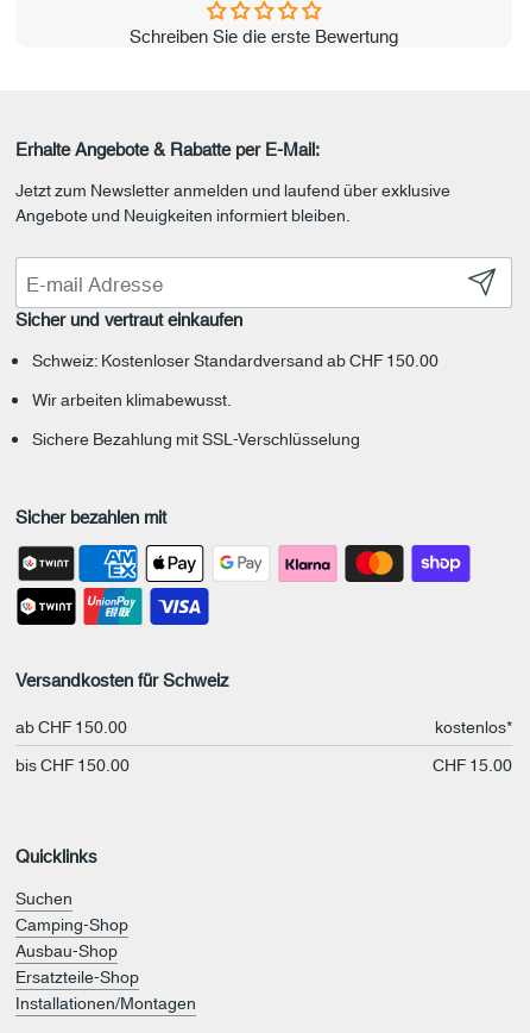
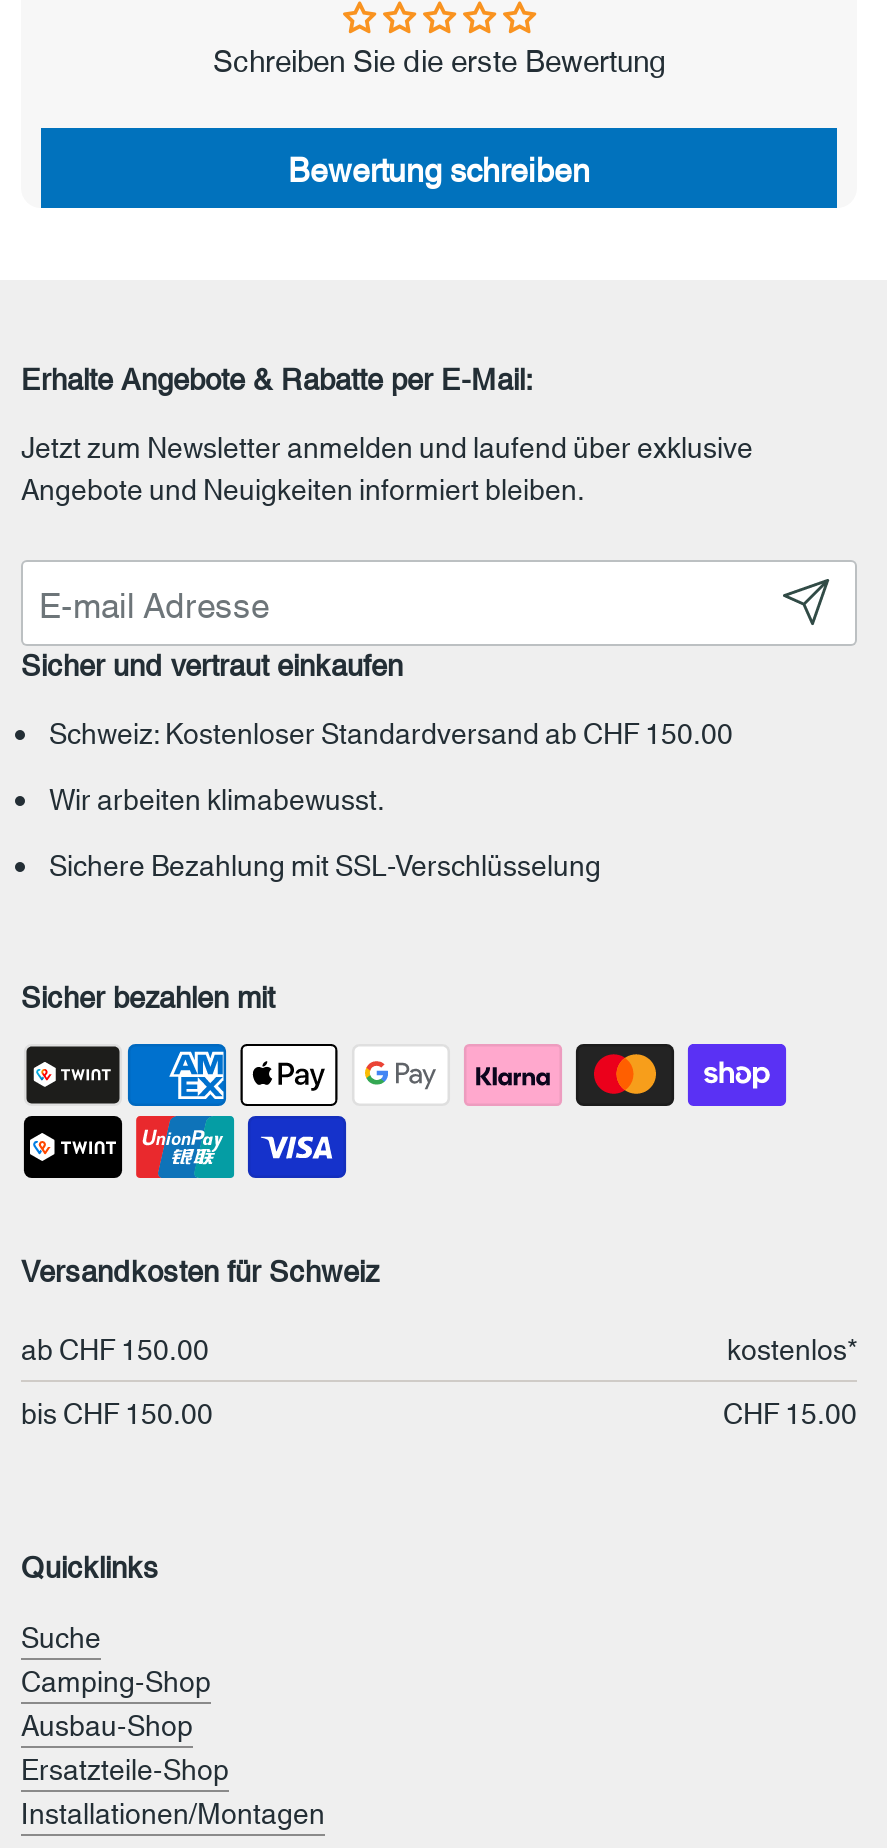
+ Bewertung schreiben

- Suchen
+ Suche
